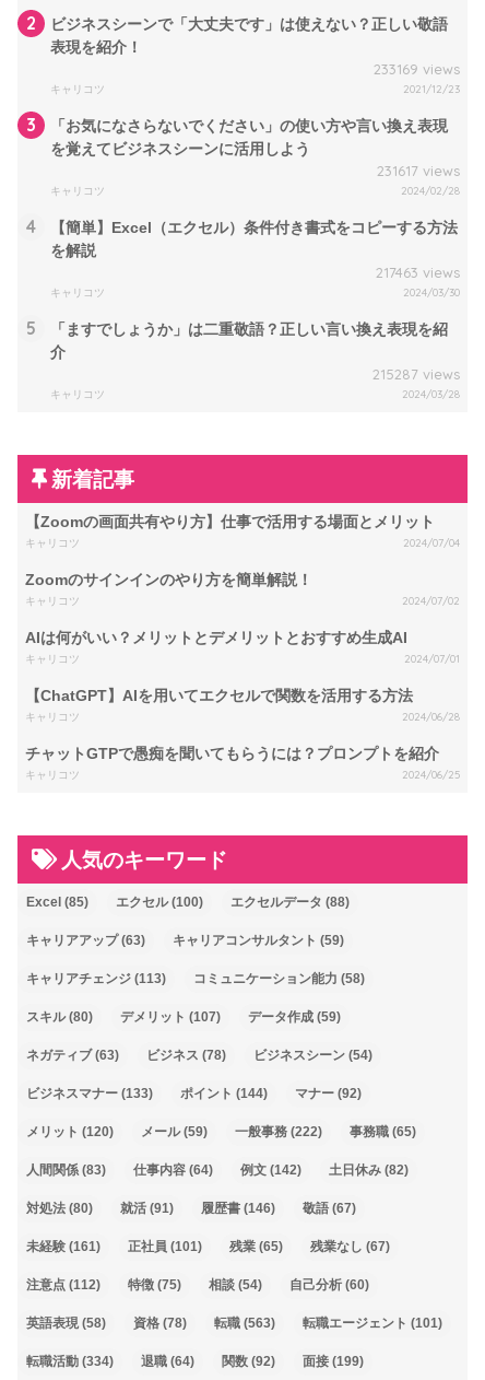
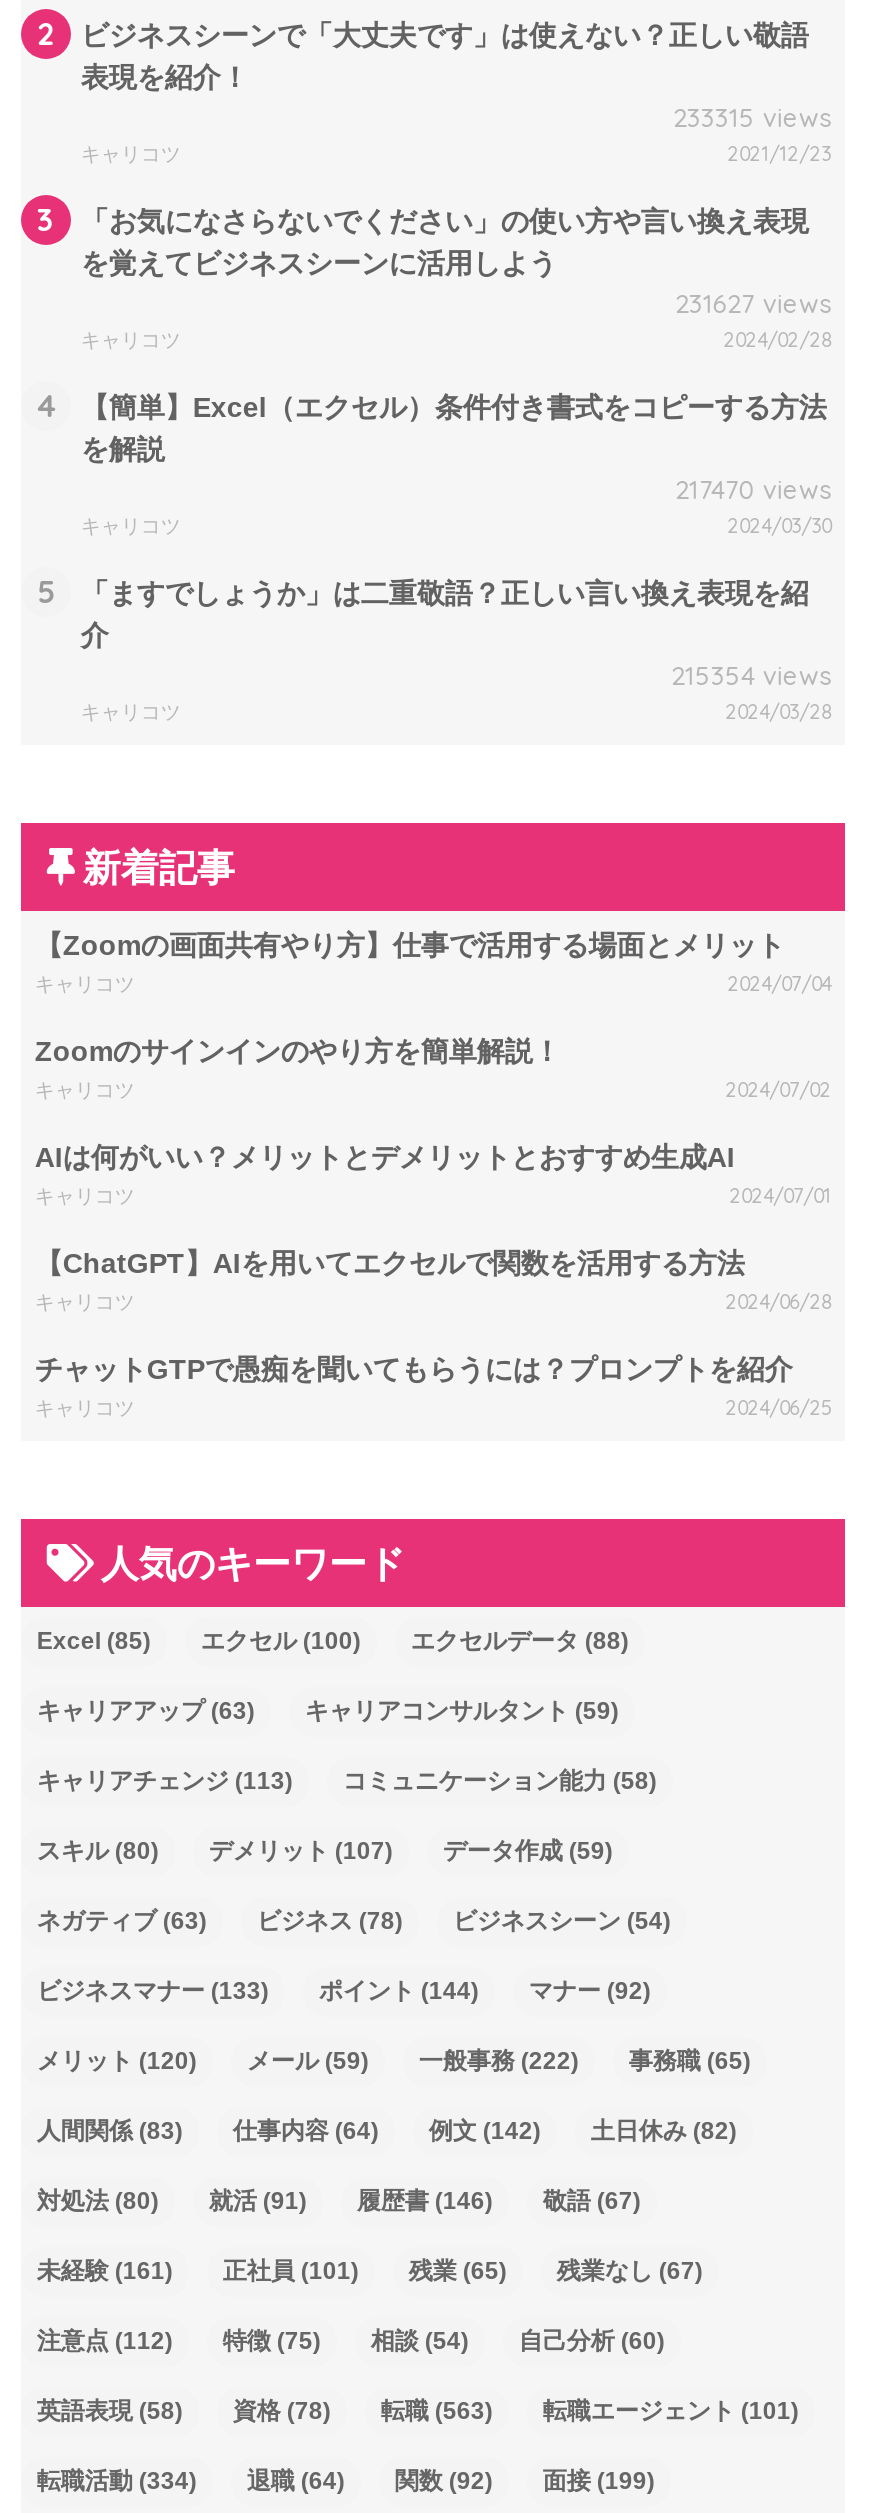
- 233169 views
+ 233315 views

- 231617 views
+ 231627 views

- 217463 views
+ 217470 views

- 215287 views
+ 215354 views
